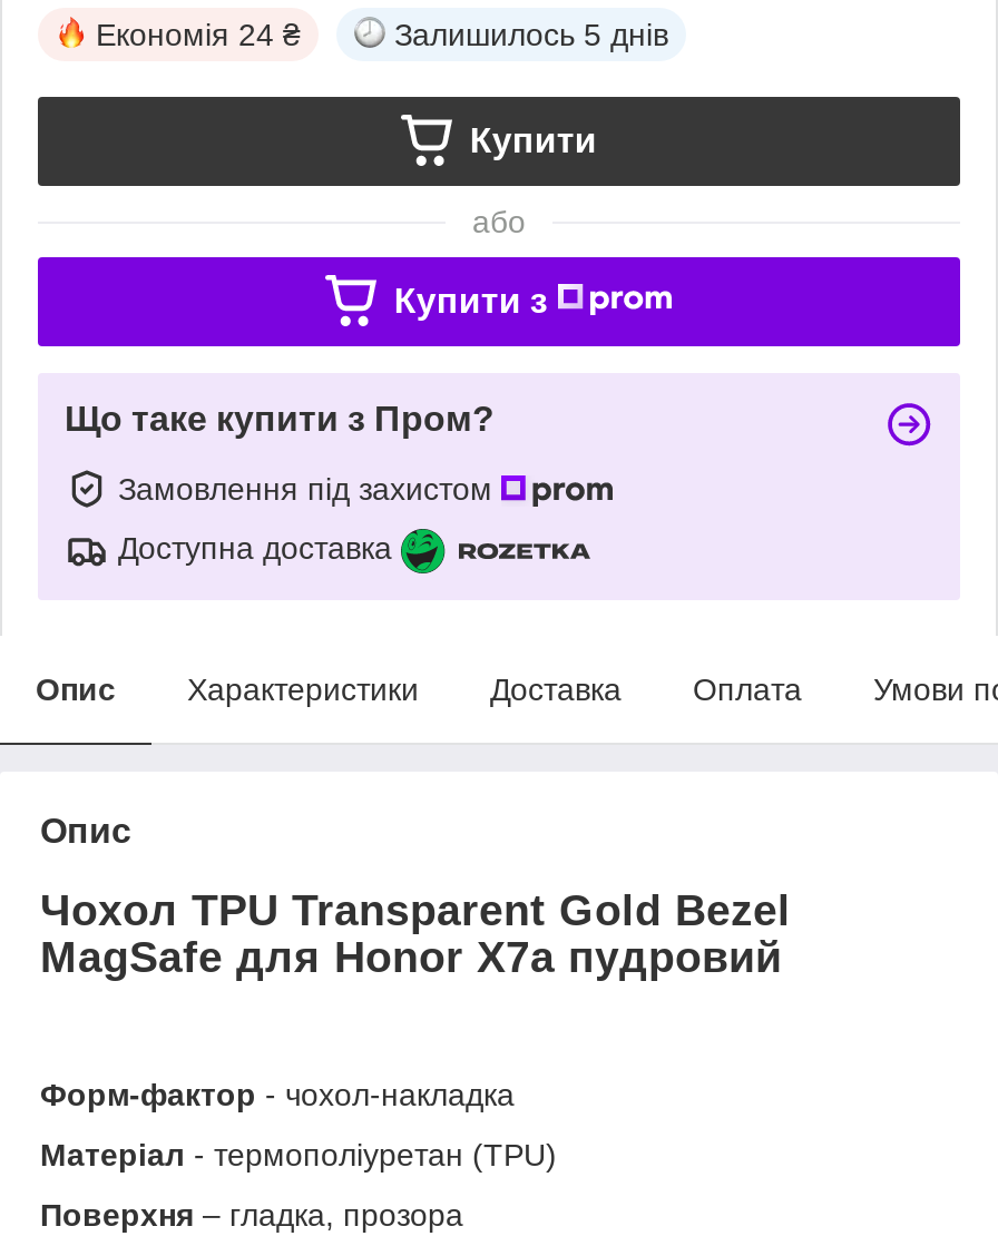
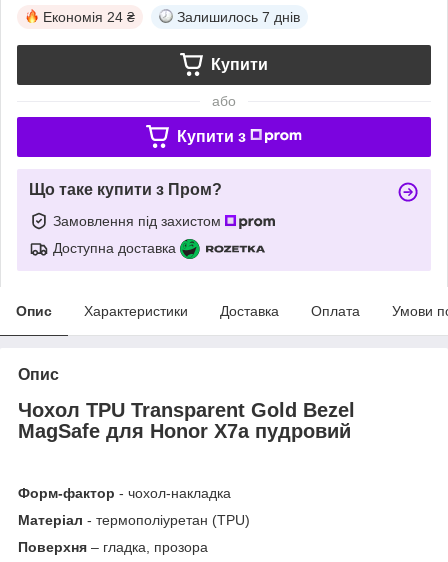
- Залишилось 5 днів
+ Залишилось 7 днів
